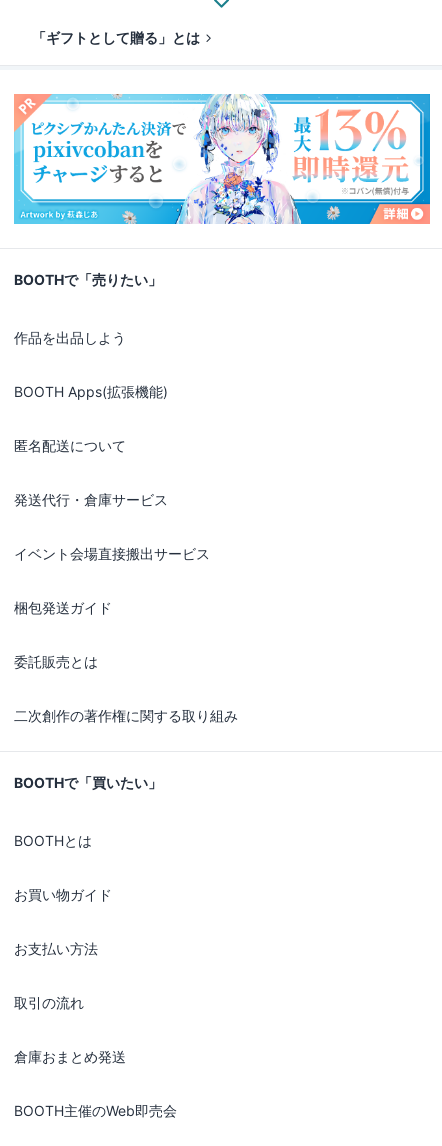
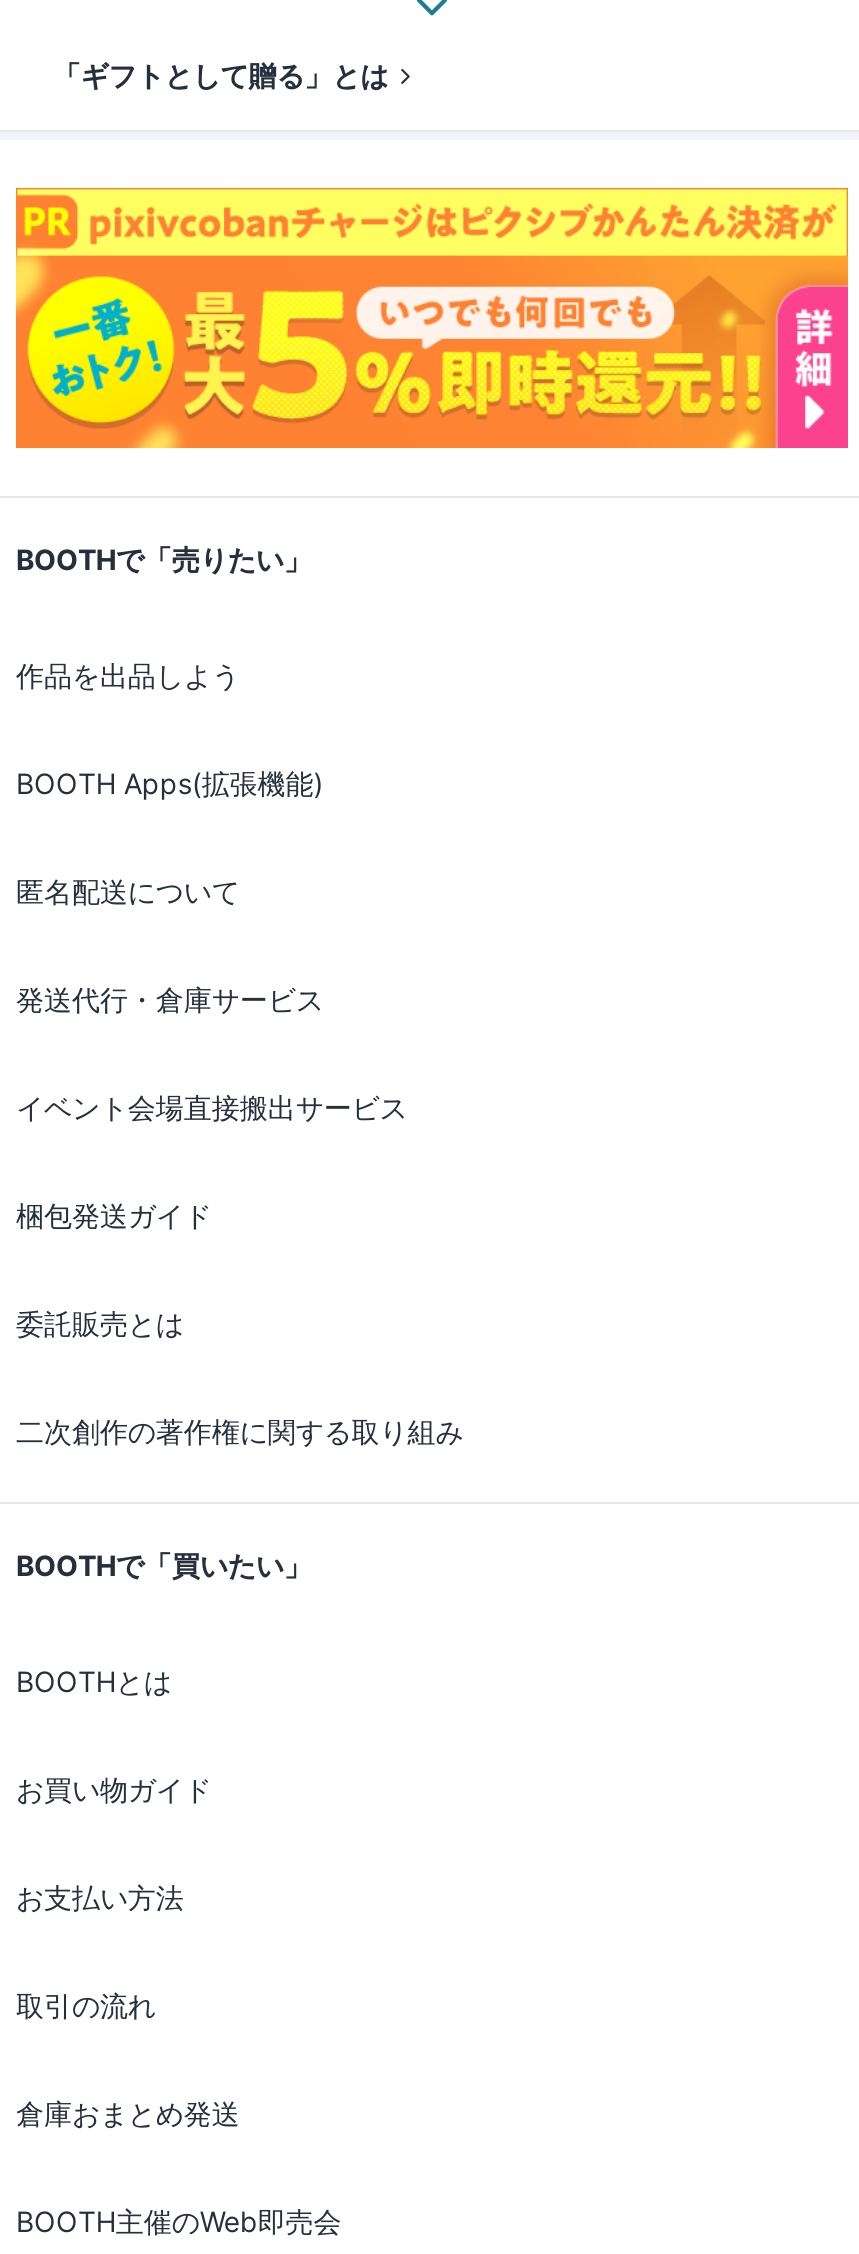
- [image]
+ [image]
